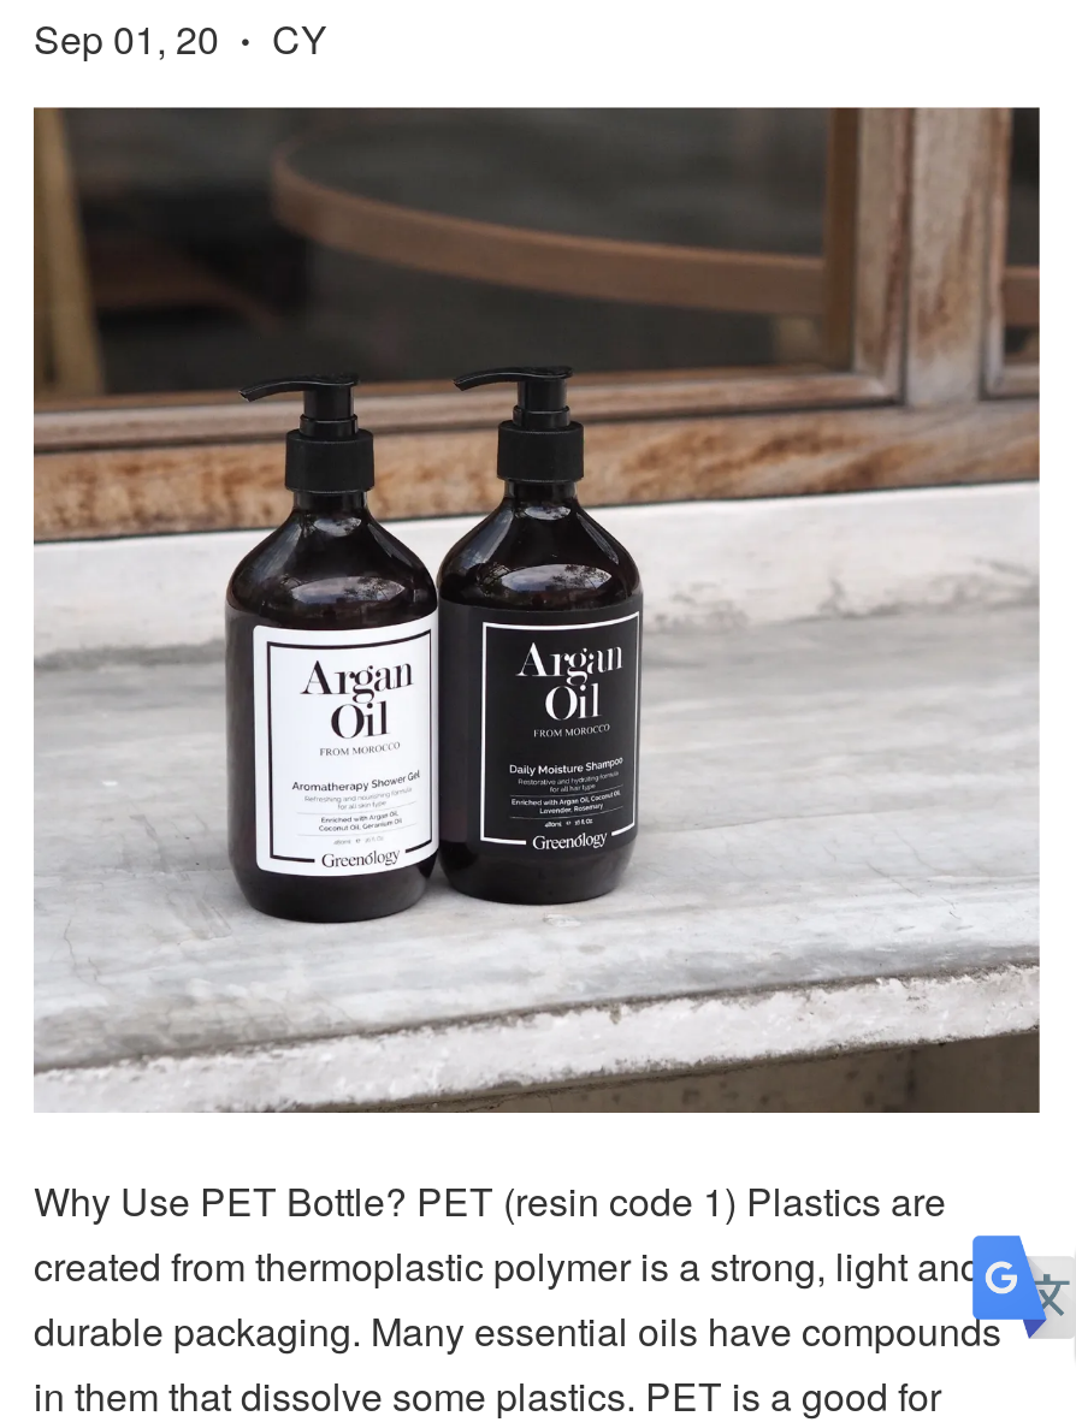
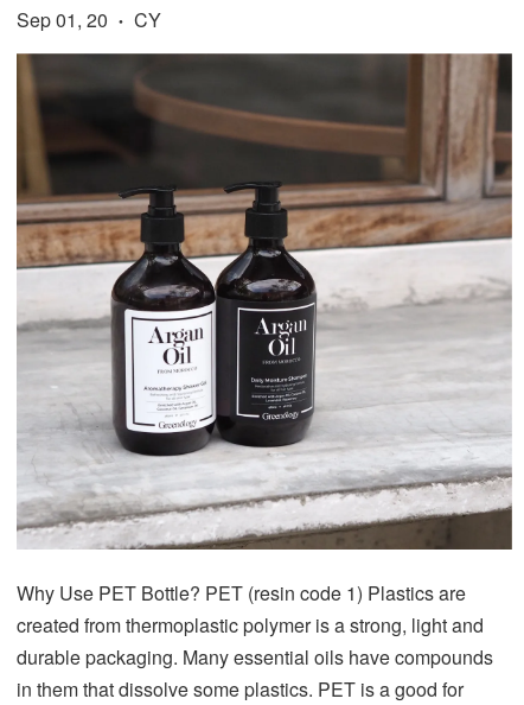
- [image]
